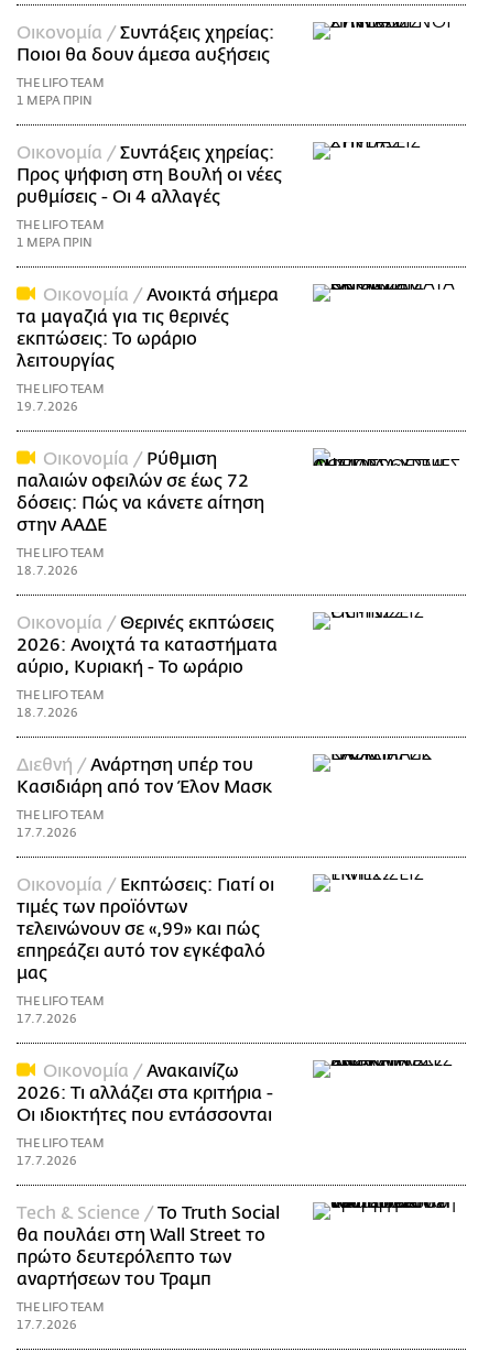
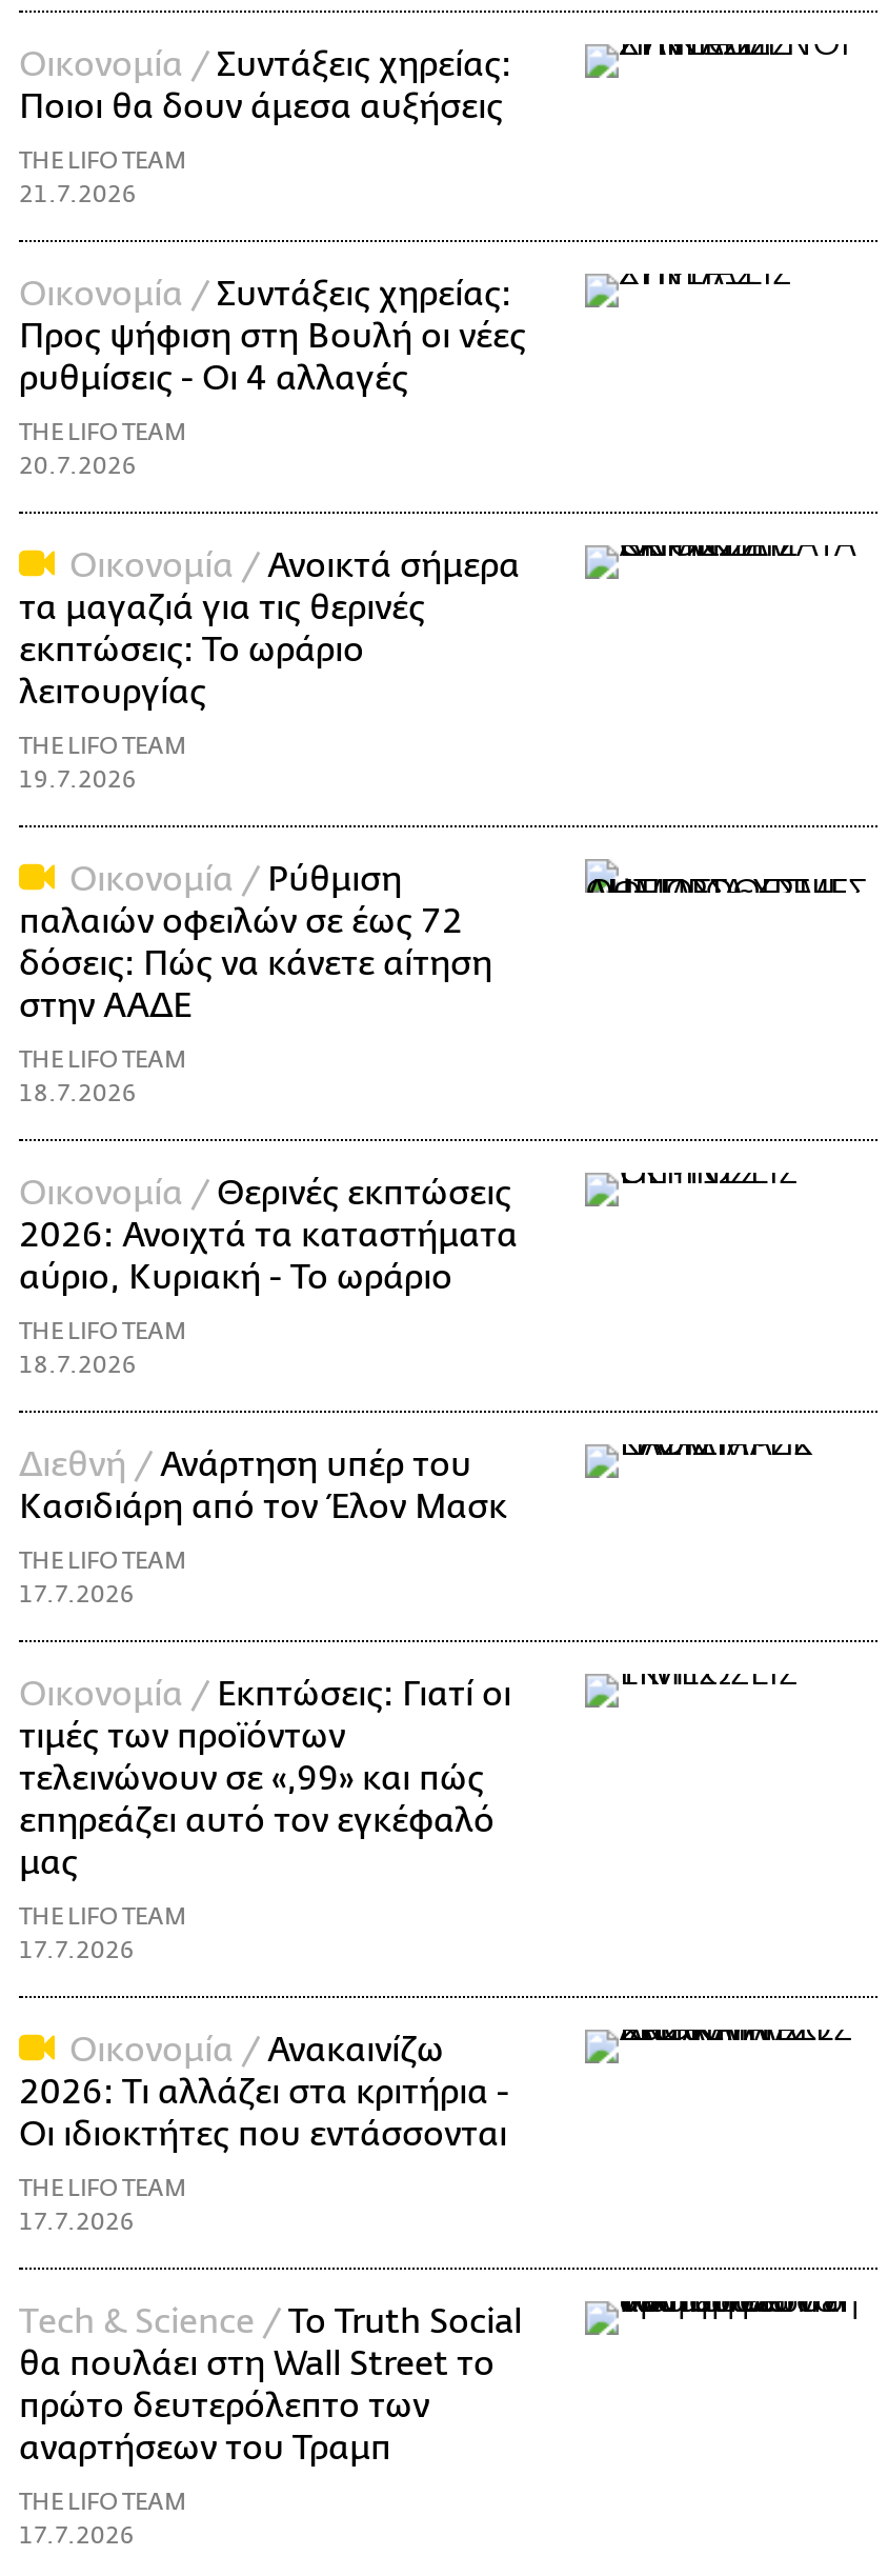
- 1 ΜΕΡΑ ΠΡΙΝ
+ 21.7.2026

- 1 ΜΕΡΑ ΠΡΙΝ
+ 20.7.2026
